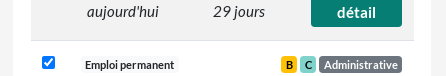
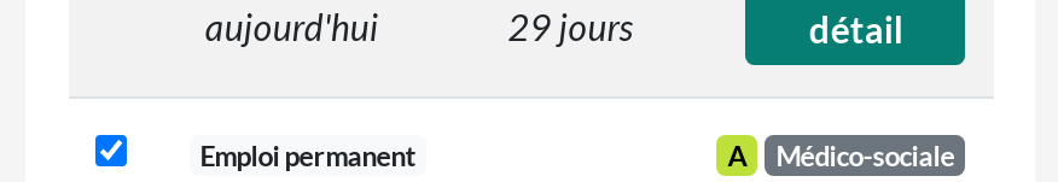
- B
- C
- Administrative
+ A
+ Médico-sociale
